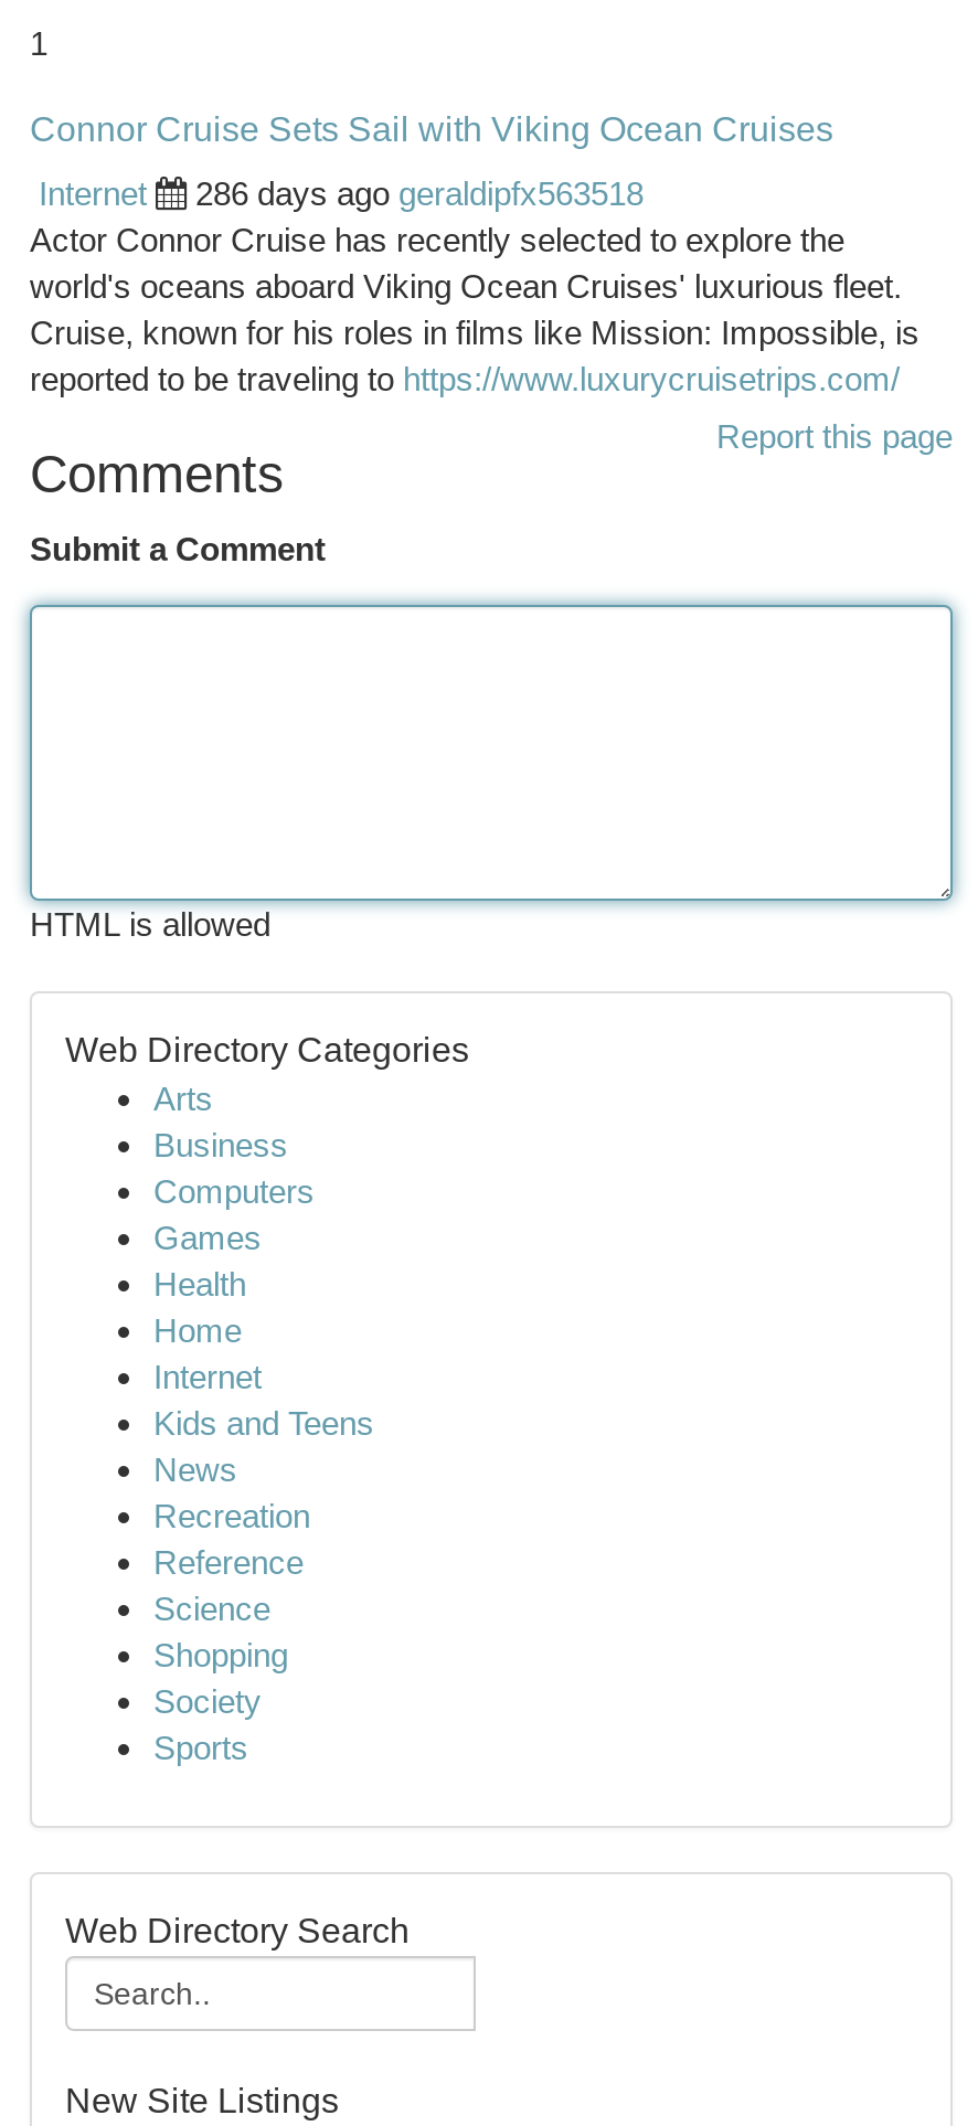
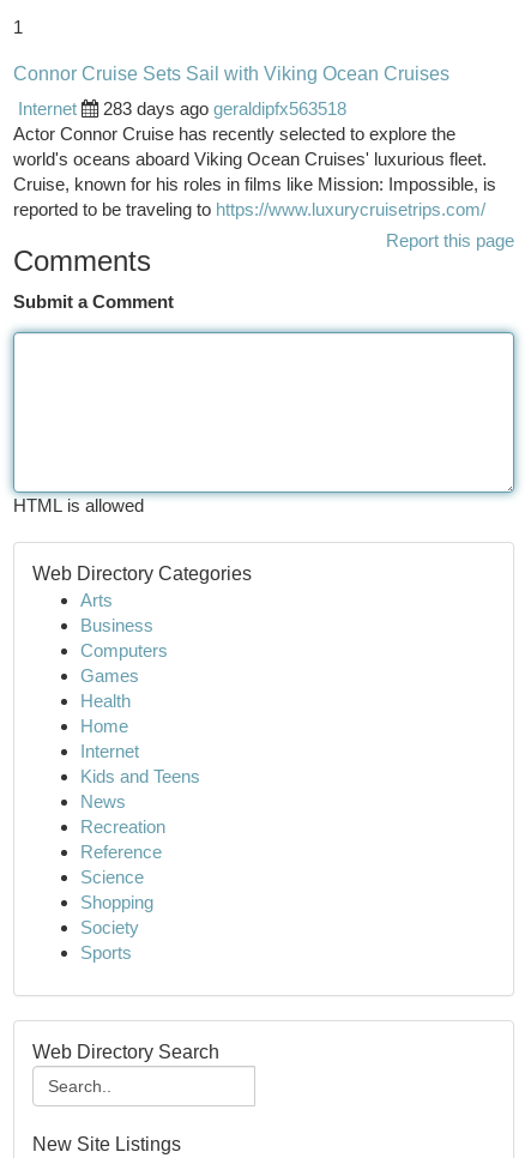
- 286 days ago geraldipfx563518
+ 283 days ago geraldipfx563518
